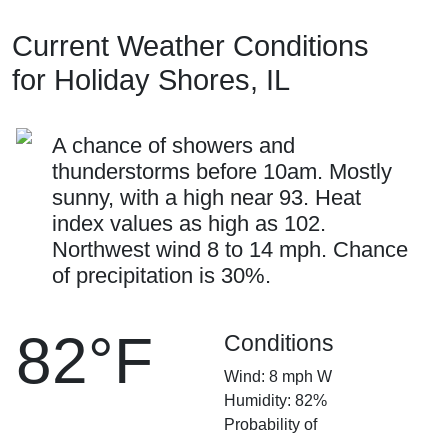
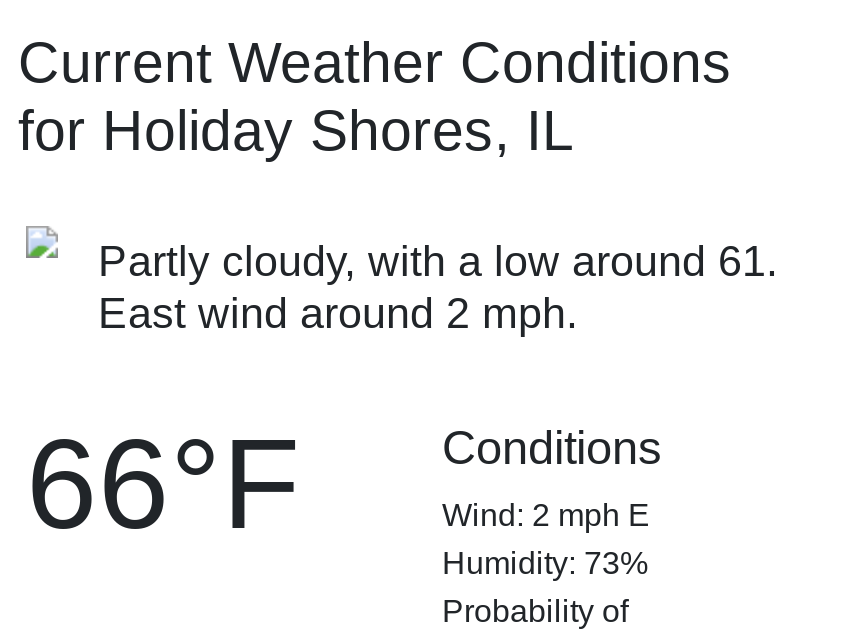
- A chance of showers and
- thunderstorms before 10am. Mostly
- sunny, with a high near 93. Heat
- index values as high as 102.
- Northwest wind 8 to 14 mph. Chance
- of precipitation is 30%.
+ Partly cloudy, with a low around 61.
+ East wind around 2 mph.

- 82°F
+ 66°F

- Wind: 8 mph W
+ Wind: 2 mph E

- Humidity: 82%
+ Humidity: 73%
